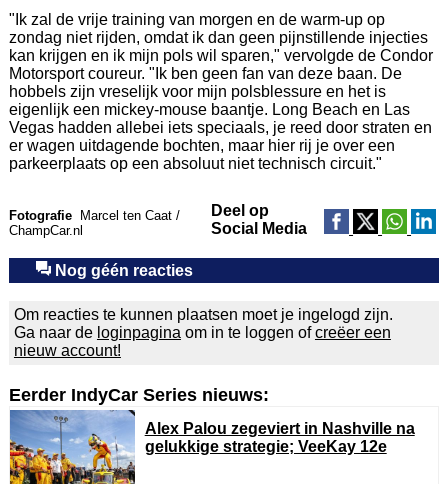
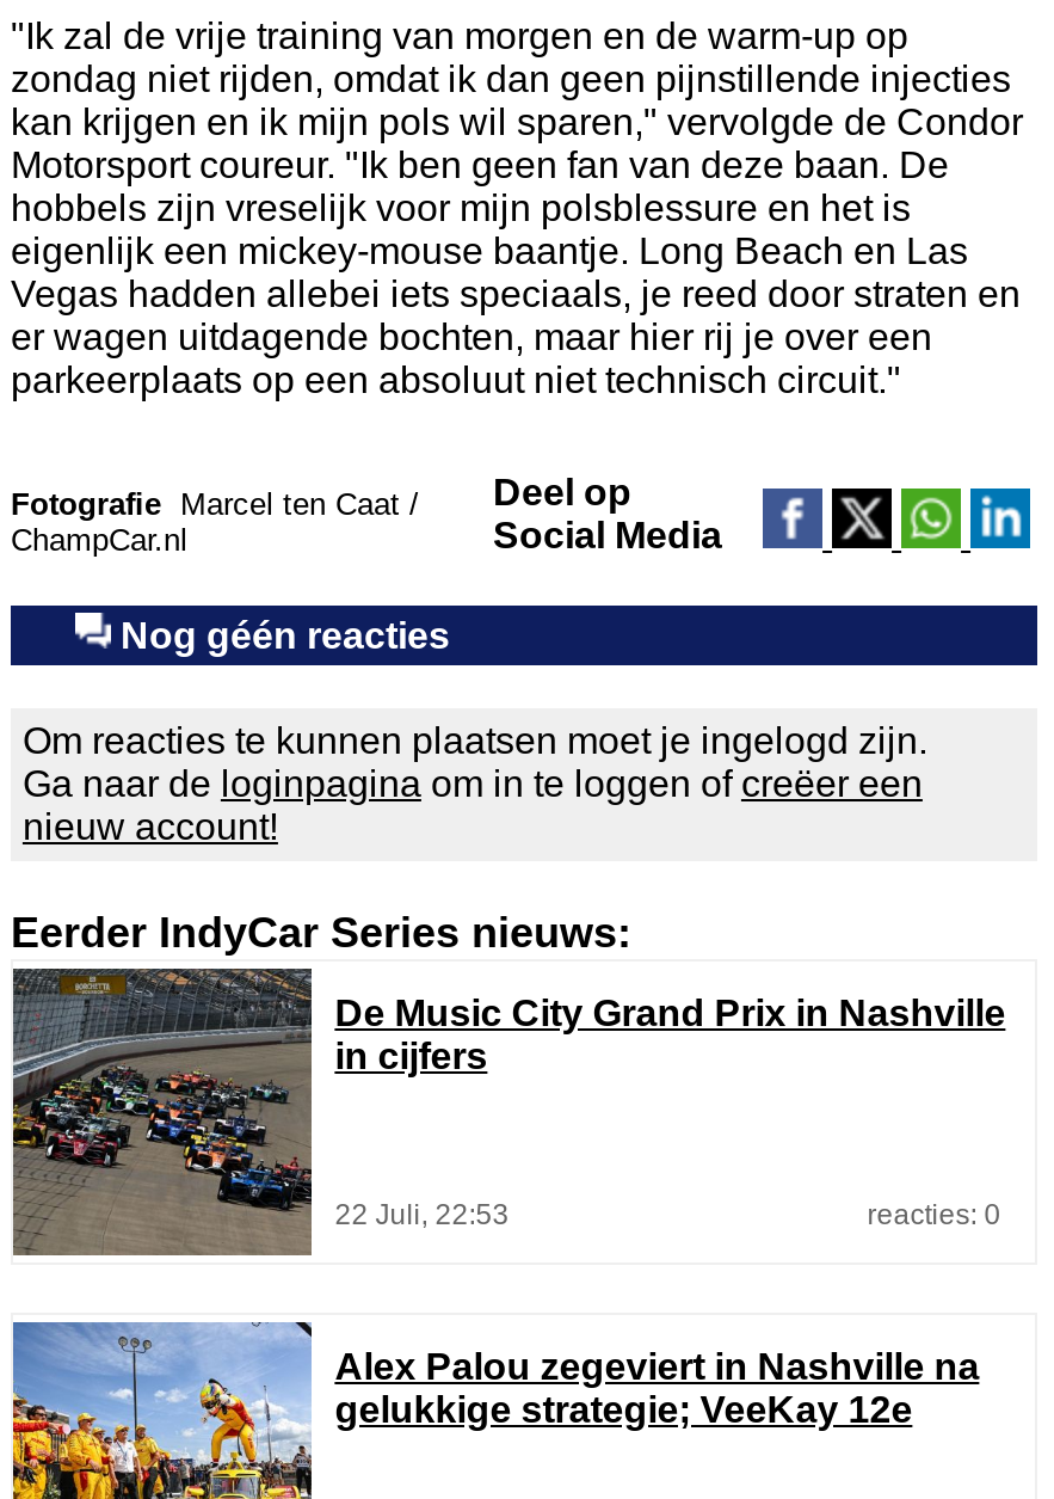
+ [image]
+ De Music City Grand Prix in Nashville
+ in cijfers

+ 22 Juli, 22:53
+ reacties: 0
